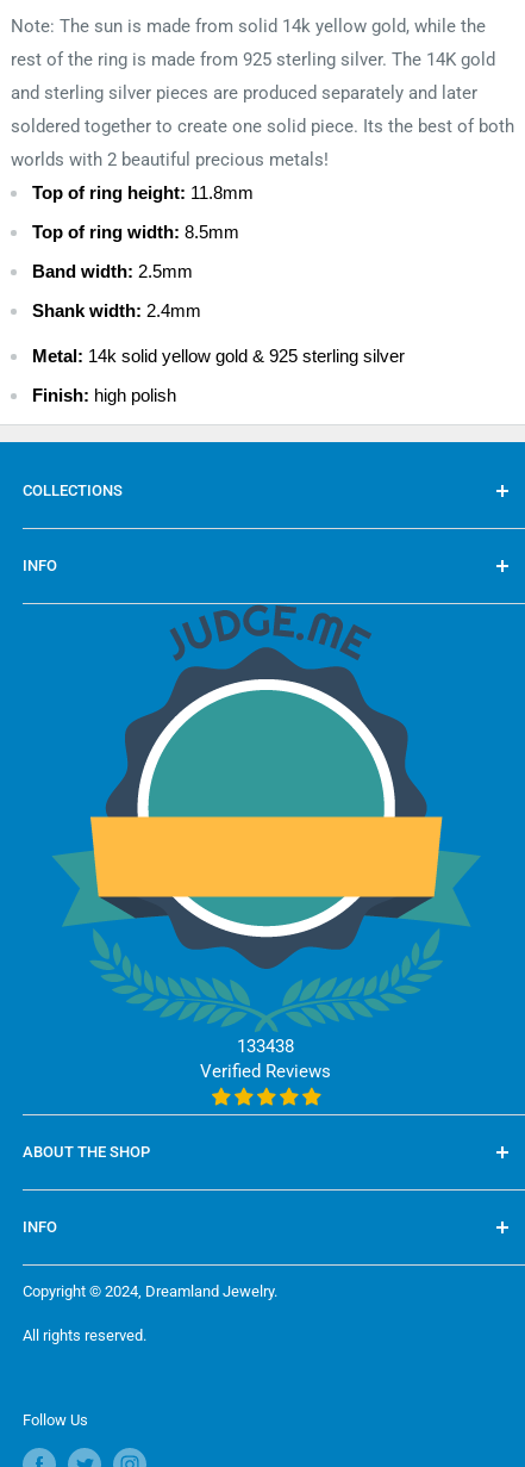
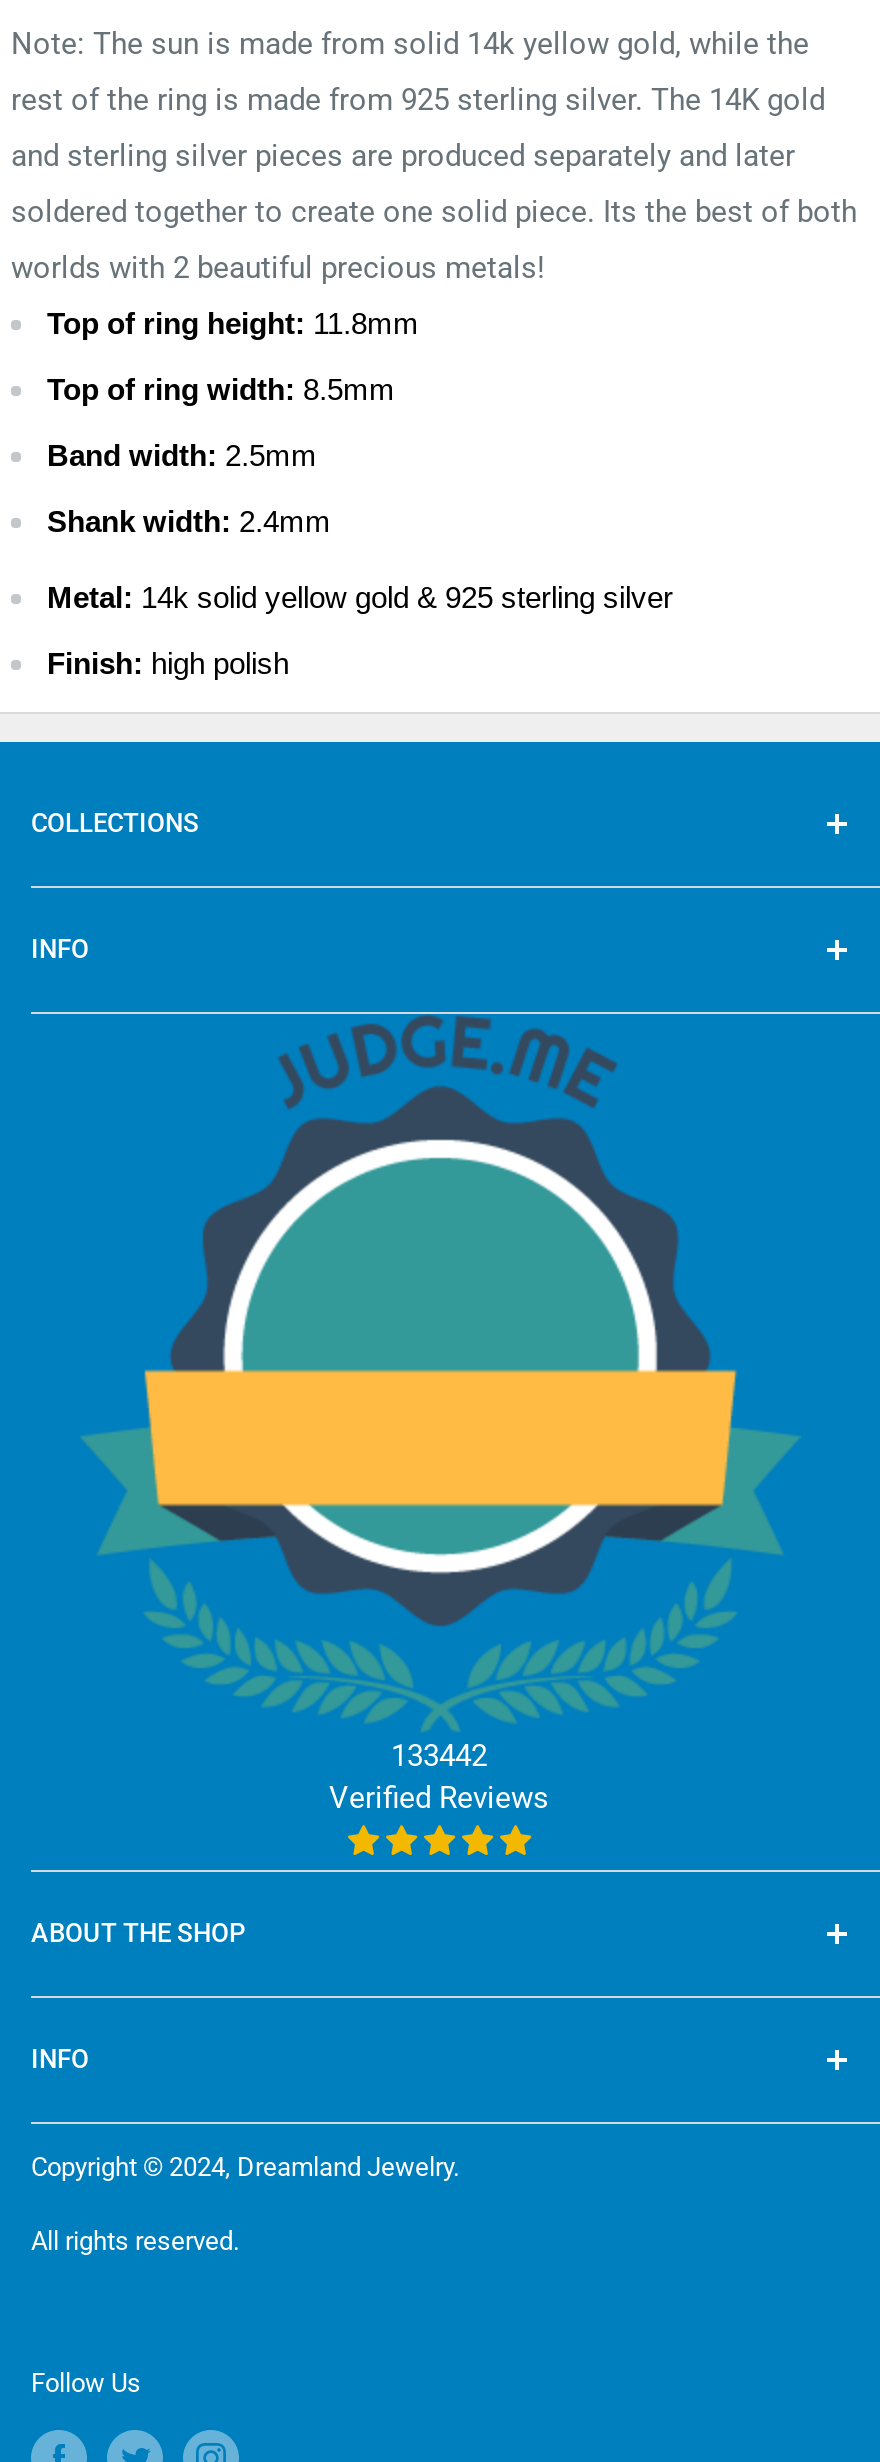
- 133438
+ 133442
